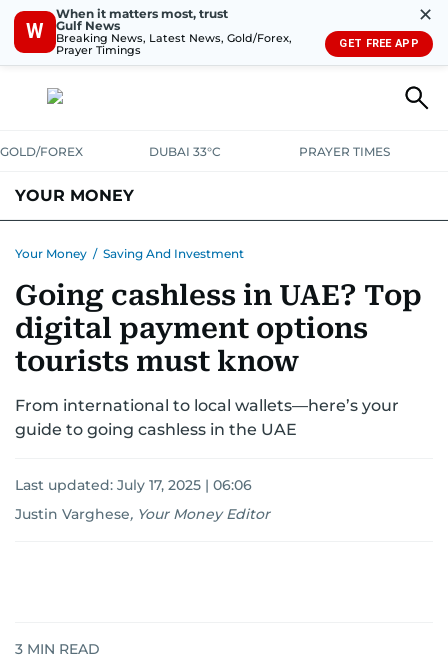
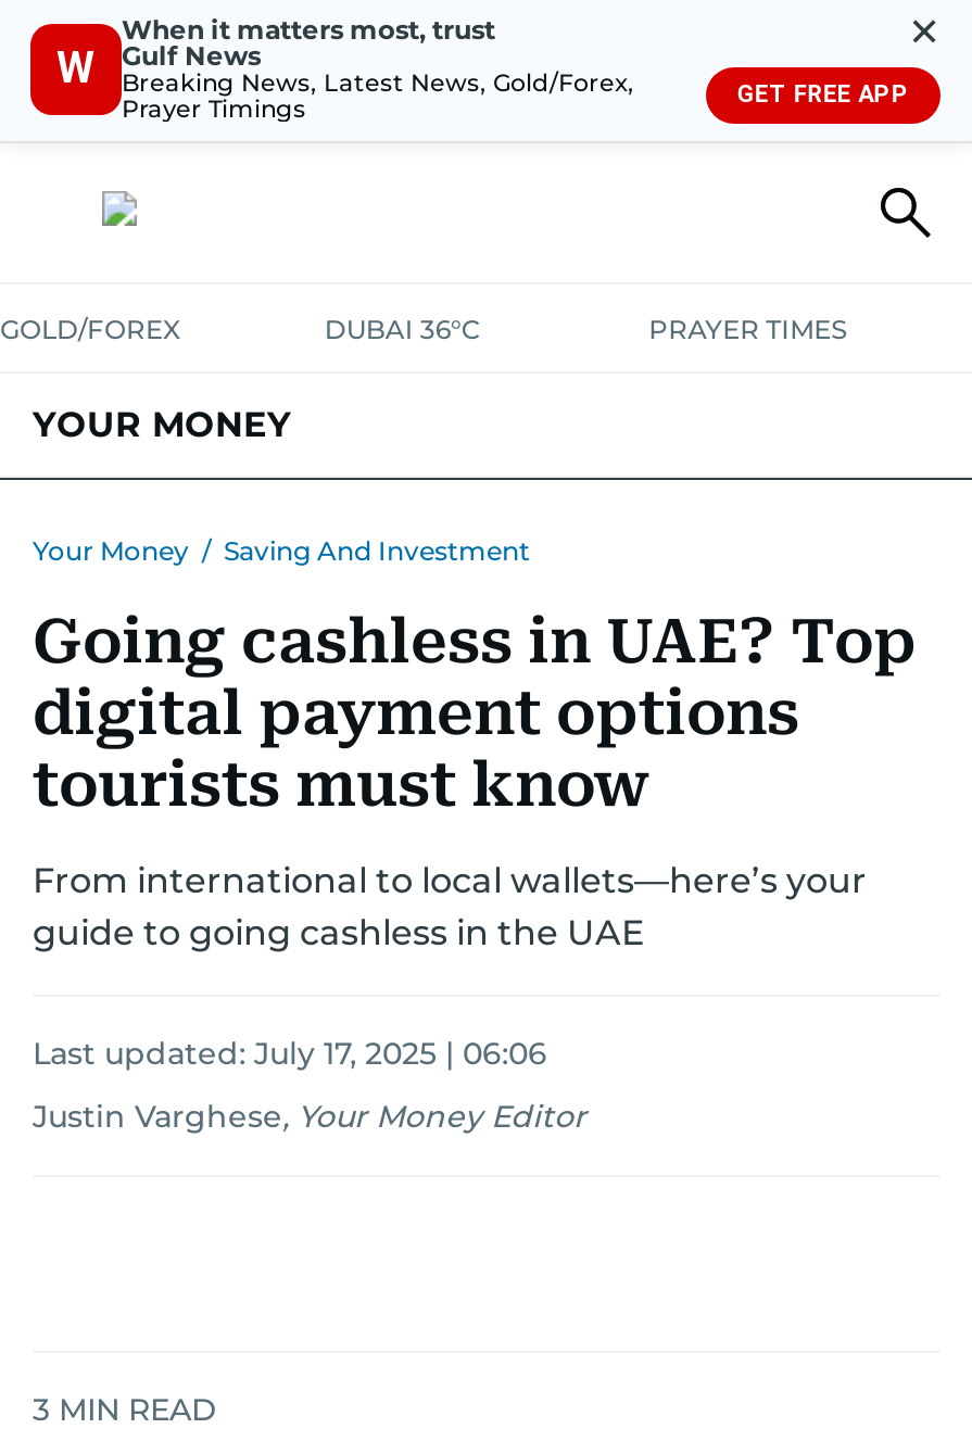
- DUBAI 33°C
+ DUBAI 36°C
